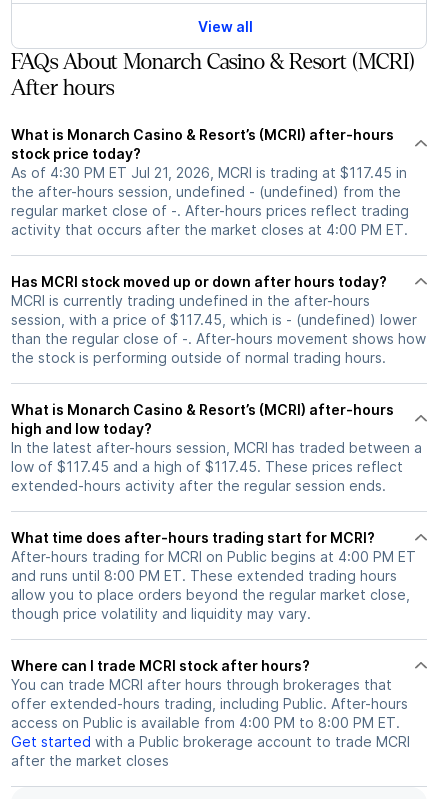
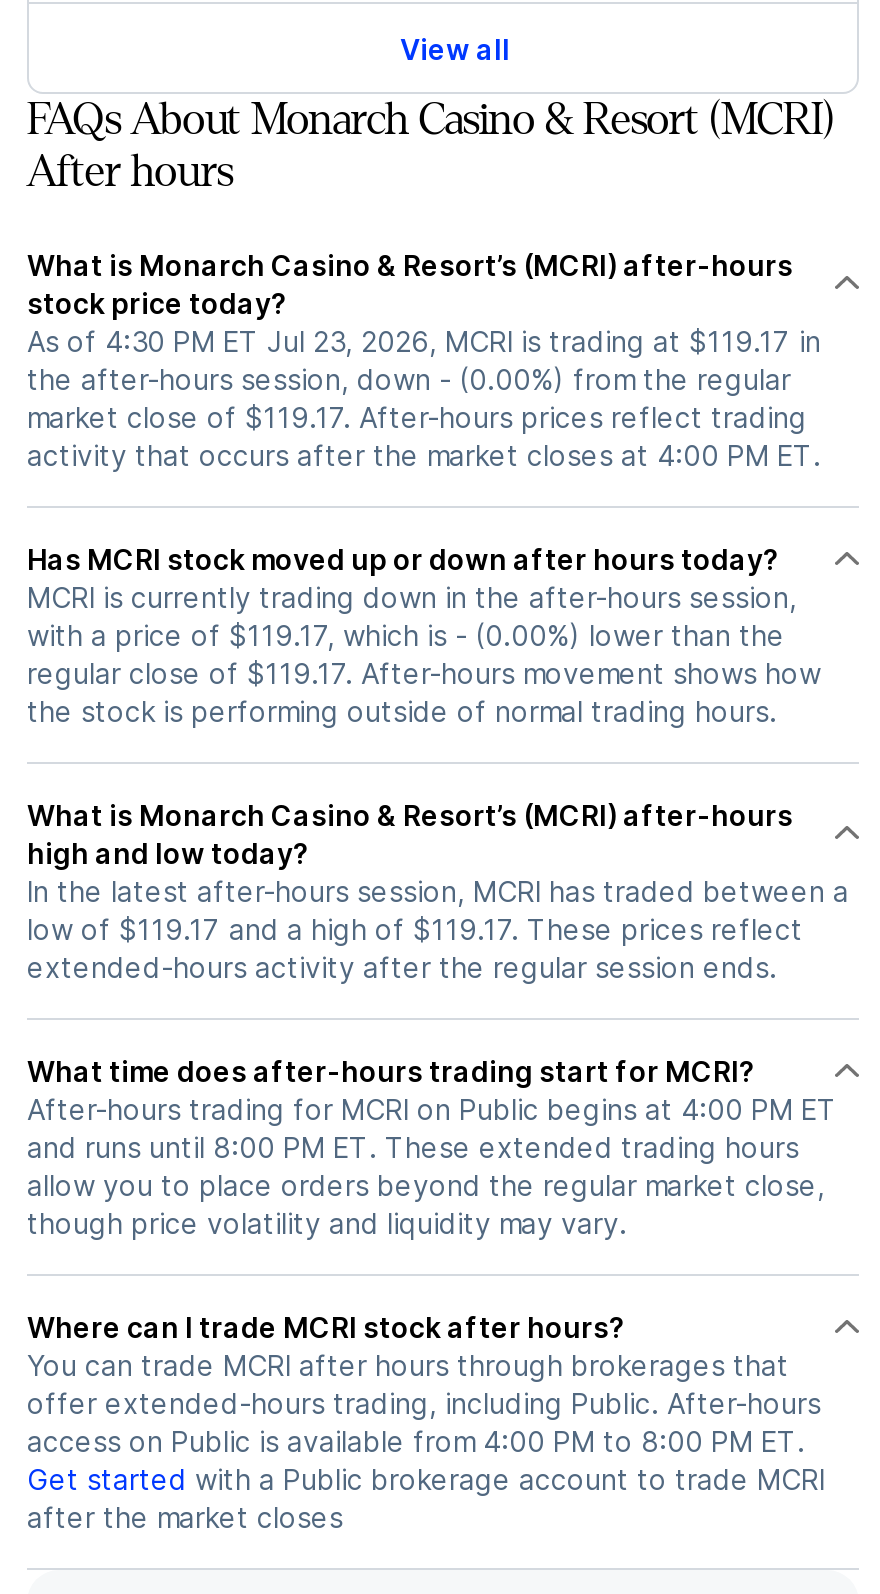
- As of 4:30 PM ET Jul 21, 2026, MCRI is trading at $117.45 in
- the after-hours session, undefined - (undefined) from the
- regular market close of -. After-hours prices reflect trading
+ As of 4:30 PM ET Jul 23, 2026, MCRI is trading at $119.17 in
+ the after-hours session, down - (0.00%) from the regular
+ market close of $119.17. After-hours prices reflect trading

- MCRI is currently trading undefined in the after-hours
- session, with a price of $117.45, which is - (undefined) lower
- than the regular close of -. After-hours movement shows how
+ MCRI is currently trading down in the after-hours session,
+ with a price of $119.17, which is - (0.00%) lower than the
+ regular close of $119.17. After-hours movement shows how

- low of $117.45 and a high of $117.45. These prices reflect
+ low of $119.17 and a high of $119.17. These prices reflect
